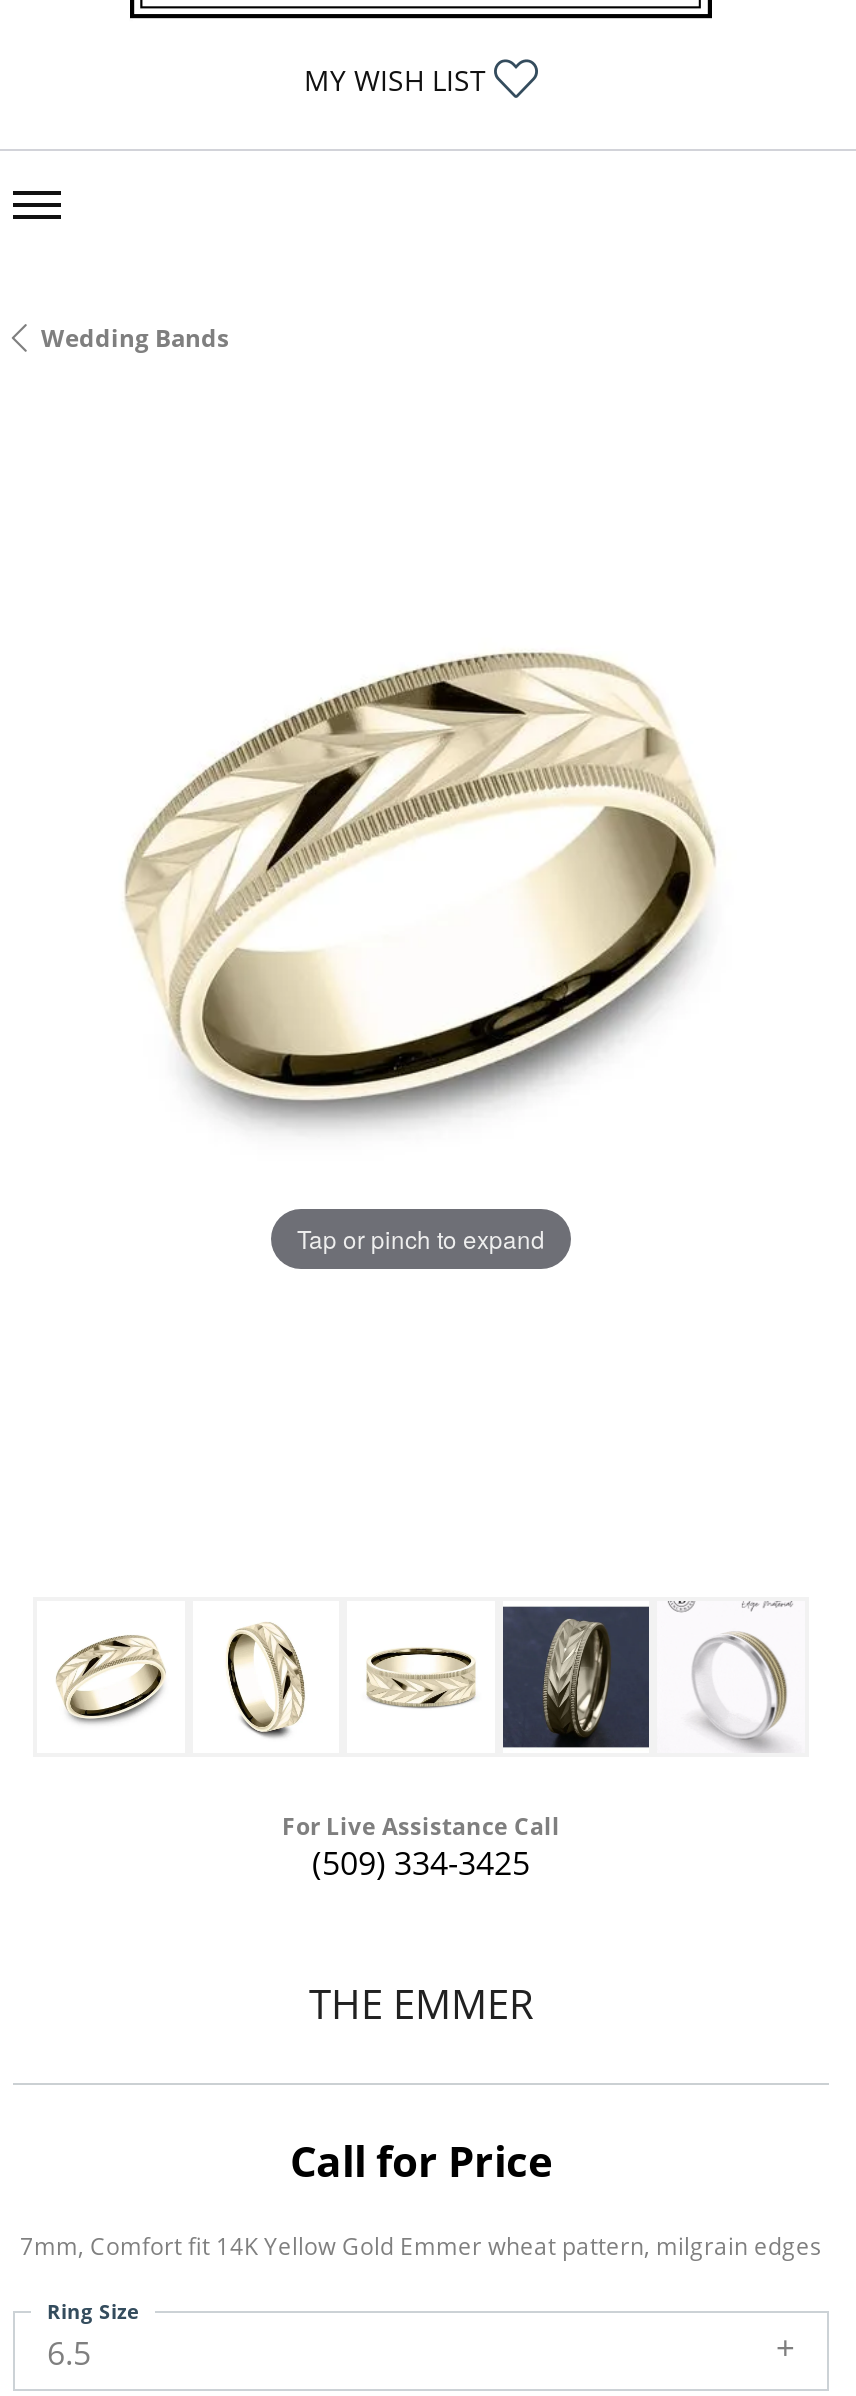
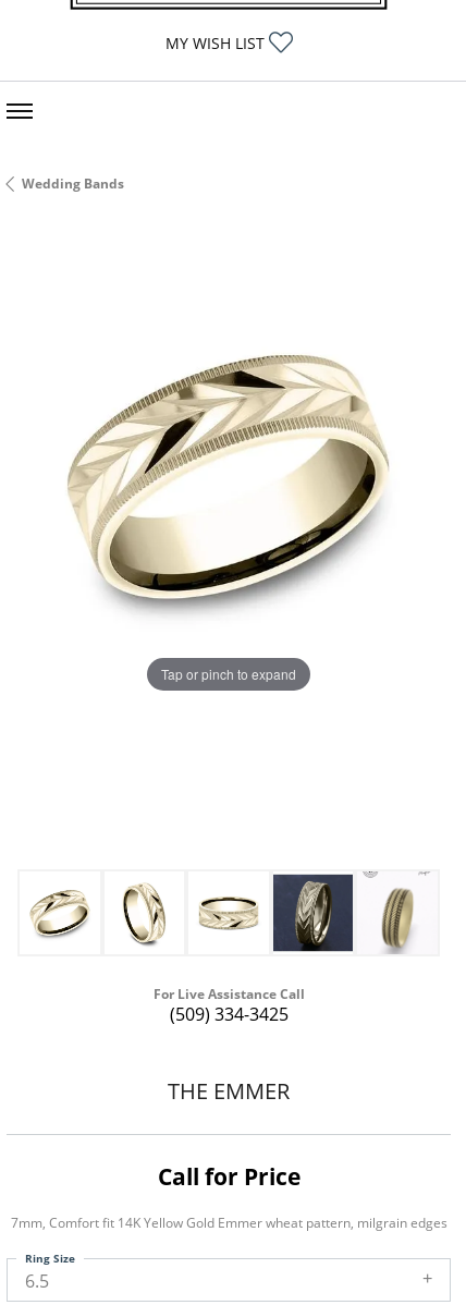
- [image]
+ [image]
